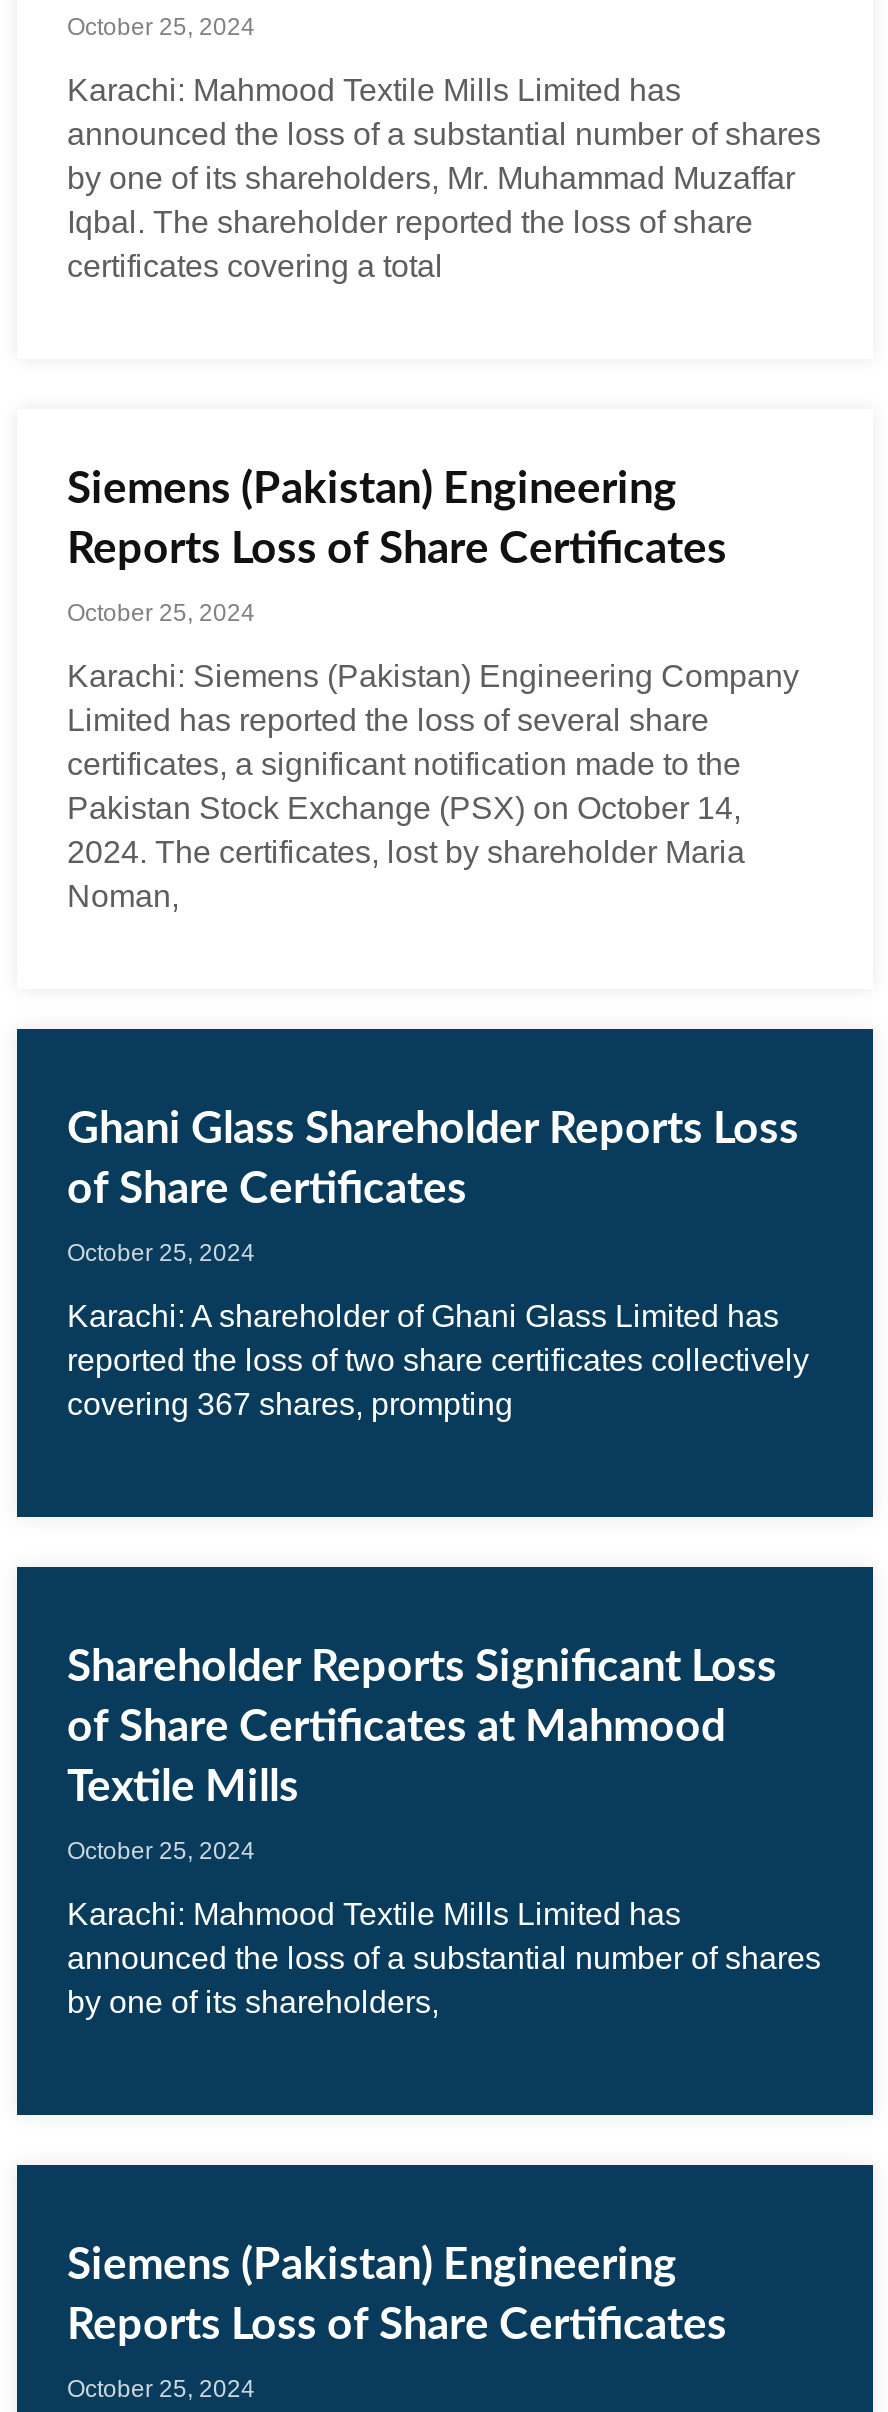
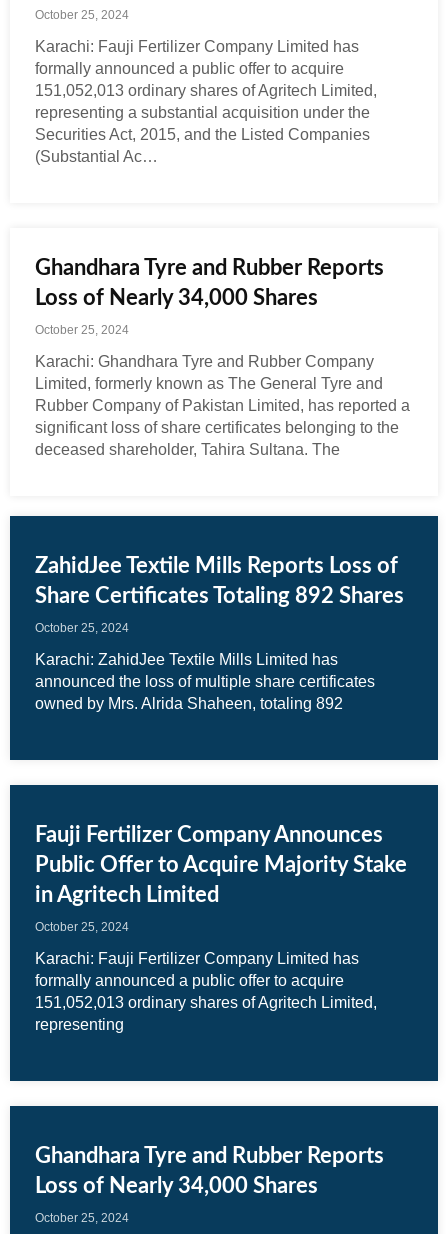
- Karachi: Mahmood Textile Mills Limited has
- announced the loss of a substantial number of shares
- by one of its shareholders, Mr. Muhammad Muzaffar
- Iqbal. The shareholder reported the loss of share
- certificates covering a total
+ Karachi: Fauji Fertilizer Company Limited has
+ formally announced a public offer to acquire
+ 151,052,013 ordinary shares of Agritech Limited,
+ representing a substantial acquisition under the
+ Securities Act, 2015, and the Listed Companies
+ (Substantial Ac…

- Siemens (Pakistan) Engineering
- Reports Loss of Share Certificates
+ Ghandhara Tyre and Rubber Reports
+ Loss of Nearly 34,000 Shares

- Karachi: Siemens (Pakistan) Engineering Company
- Limited has reported the loss of several share
- certificates, a significant notification made to the
- Pakistan Stock Exchange (PSX) on October 14,
- 2024. The certificates, lost by shareholder Maria
- Noman,
+ Karachi: Ghandhara Tyre and Rubber Company
+ Limited, formerly known as The General Tyre and
+ Rubber Company of Pakistan Limited, has reported a
+ significant loss of share certificates belonging to the
+ deceased shareholder, Tahira Sultana. The

- Ghani Glass Shareholder Reports Loss
- of Share Certificates
+ ZahidJee Textile Mills Reports Loss of
+ Share Certificates Totaling 892 Shares

- Karachi: A shareholder of Ghani Glass Limited has
- reported the loss of two share certificates collectively
- covering 367 shares, prompting
+ Karachi: ZahidJee Textile Mills Limited has
+ announced the loss of multiple share certificates
+ owned by Mrs. Alrida Shaheen, totaling 892

- Shareholder Reports Significant Loss
- of Share Certificates at Mahmood
- Textile Mills
+ Fauji Fertilizer Company Announces
+ Public Offer to Acquire Majority Stake
+ in Agritech Limited

- Karachi: Mahmood Textile Mills Limited has
- announced the loss of a substantial number of shares
- by one of its shareholders,
+ Karachi: Fauji Fertilizer Company Limited has
+ formally announced a public offer to acquire
+ 151,052,013 ordinary shares of Agritech Limited,
+ representing

- Siemens (Pakistan) Engineering
- Reports Loss of Share Certificates
+ Ghandhara Tyre and Rubber Reports
+ Loss of Nearly 34,000 Shares
